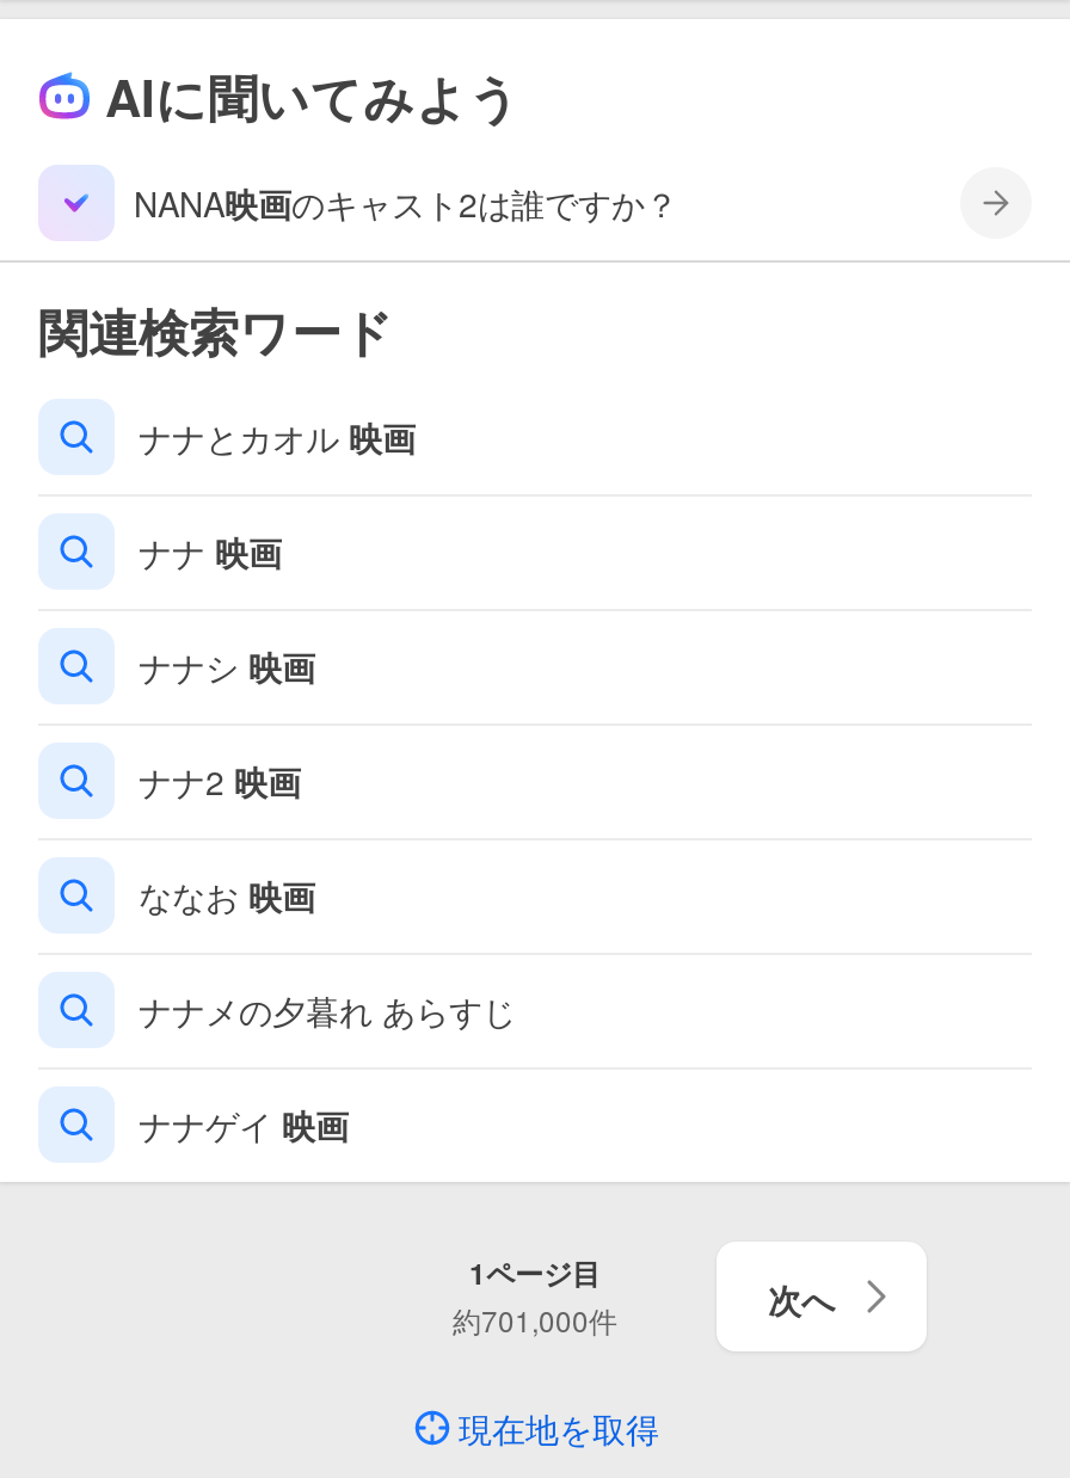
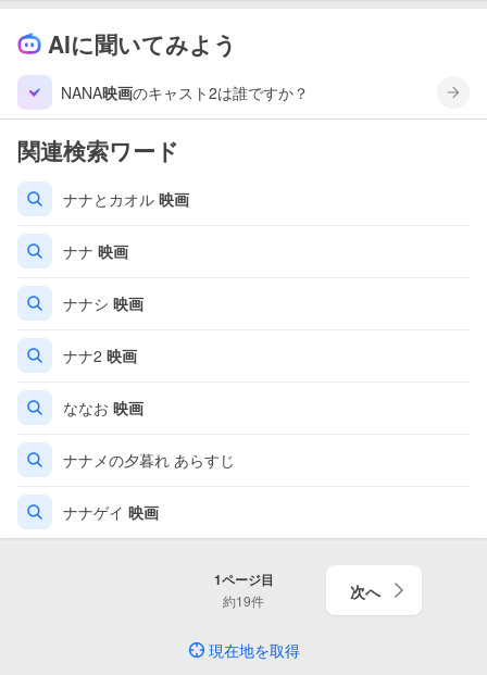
- 約701,000件
+ 約19件
